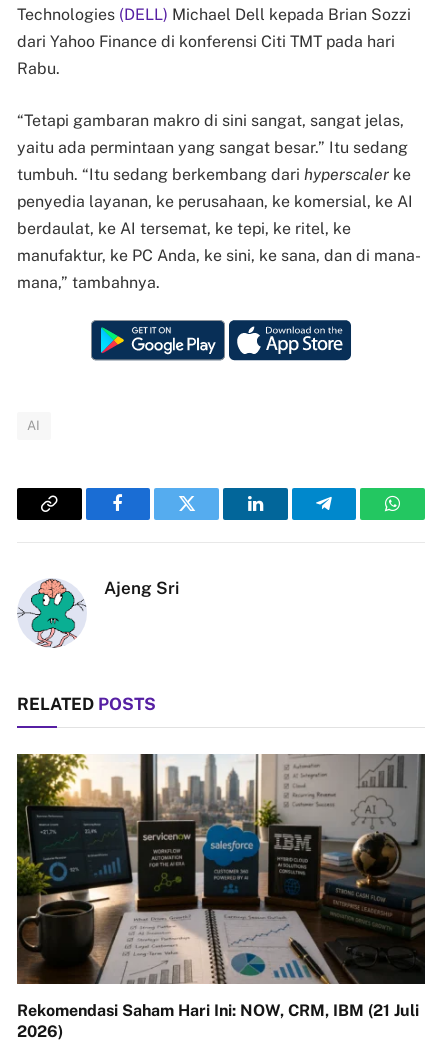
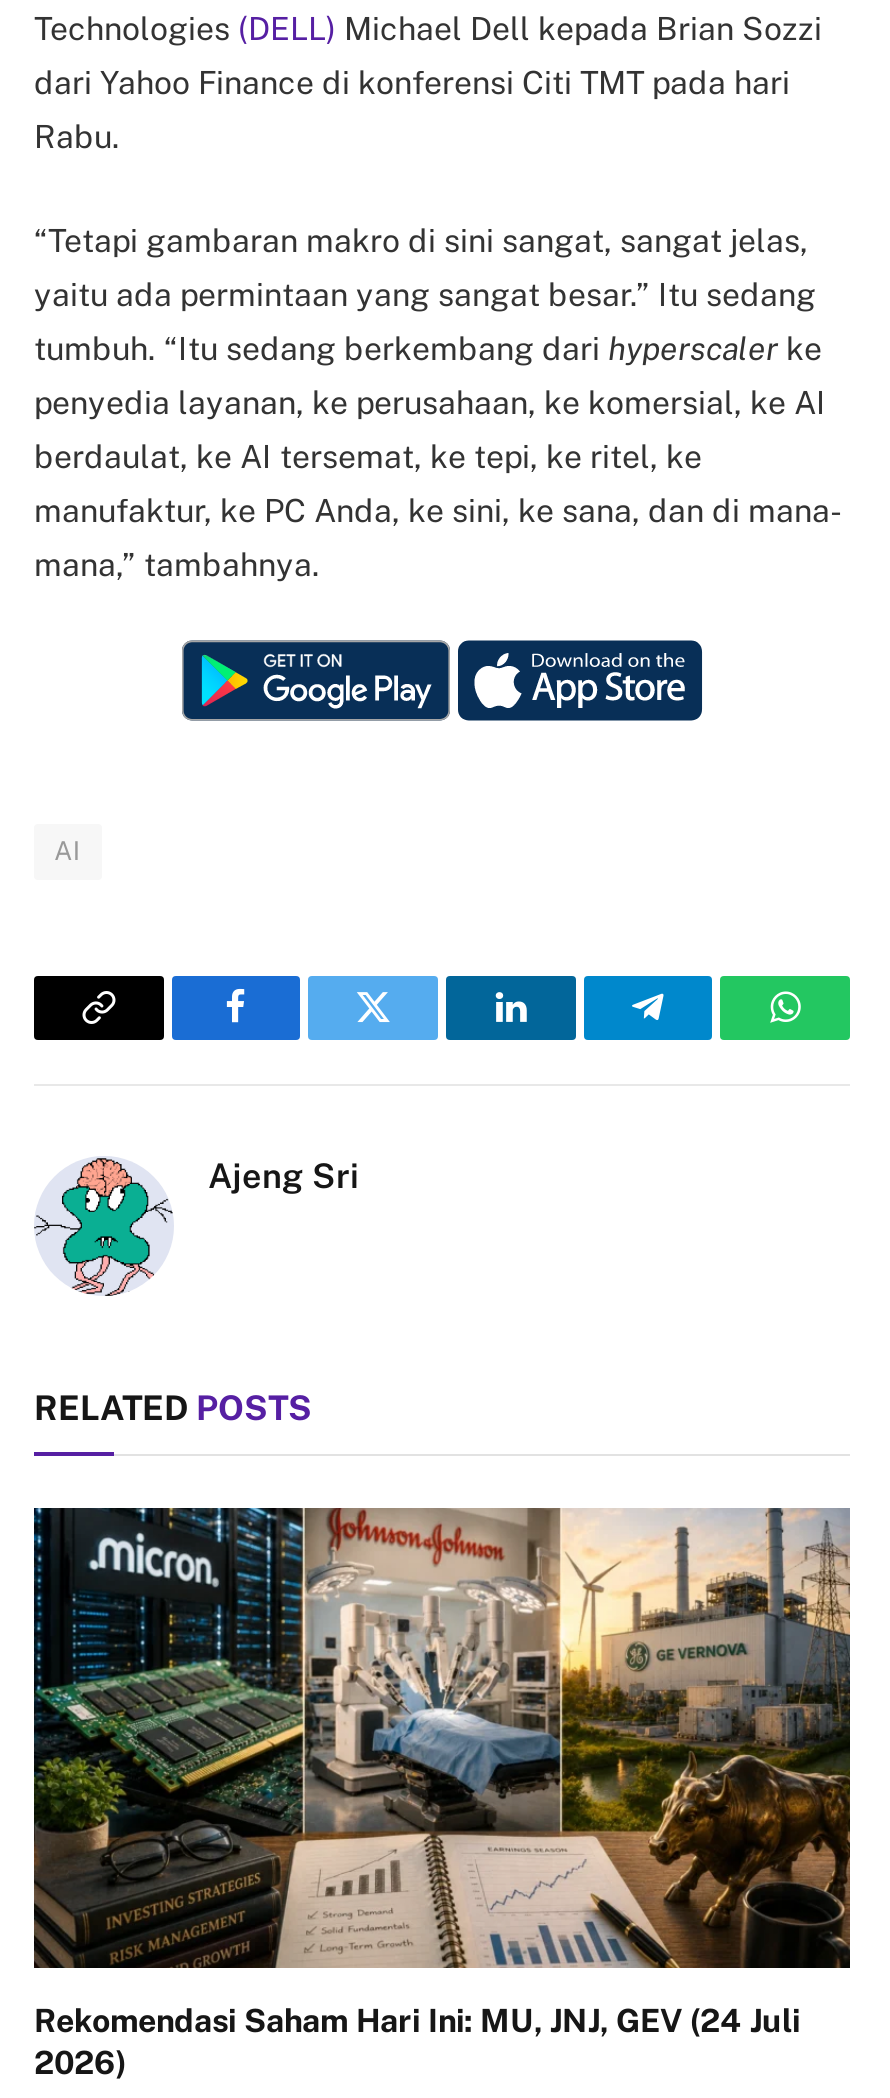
- [image]
- Rekomendasi Saham Hari Ini: NOW, CRM, IBM (21 Juli
+ [image]
+ Rekomendasi Saham Hari Ini: MU, JNJ, GEV (24 Juli
